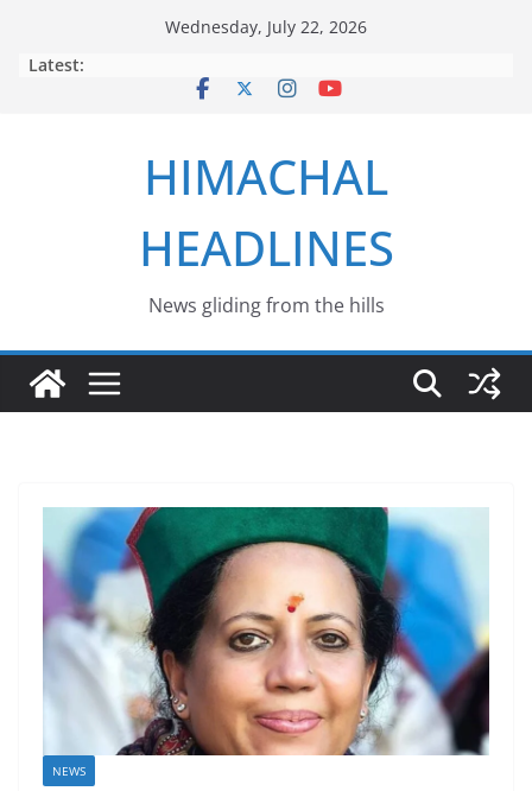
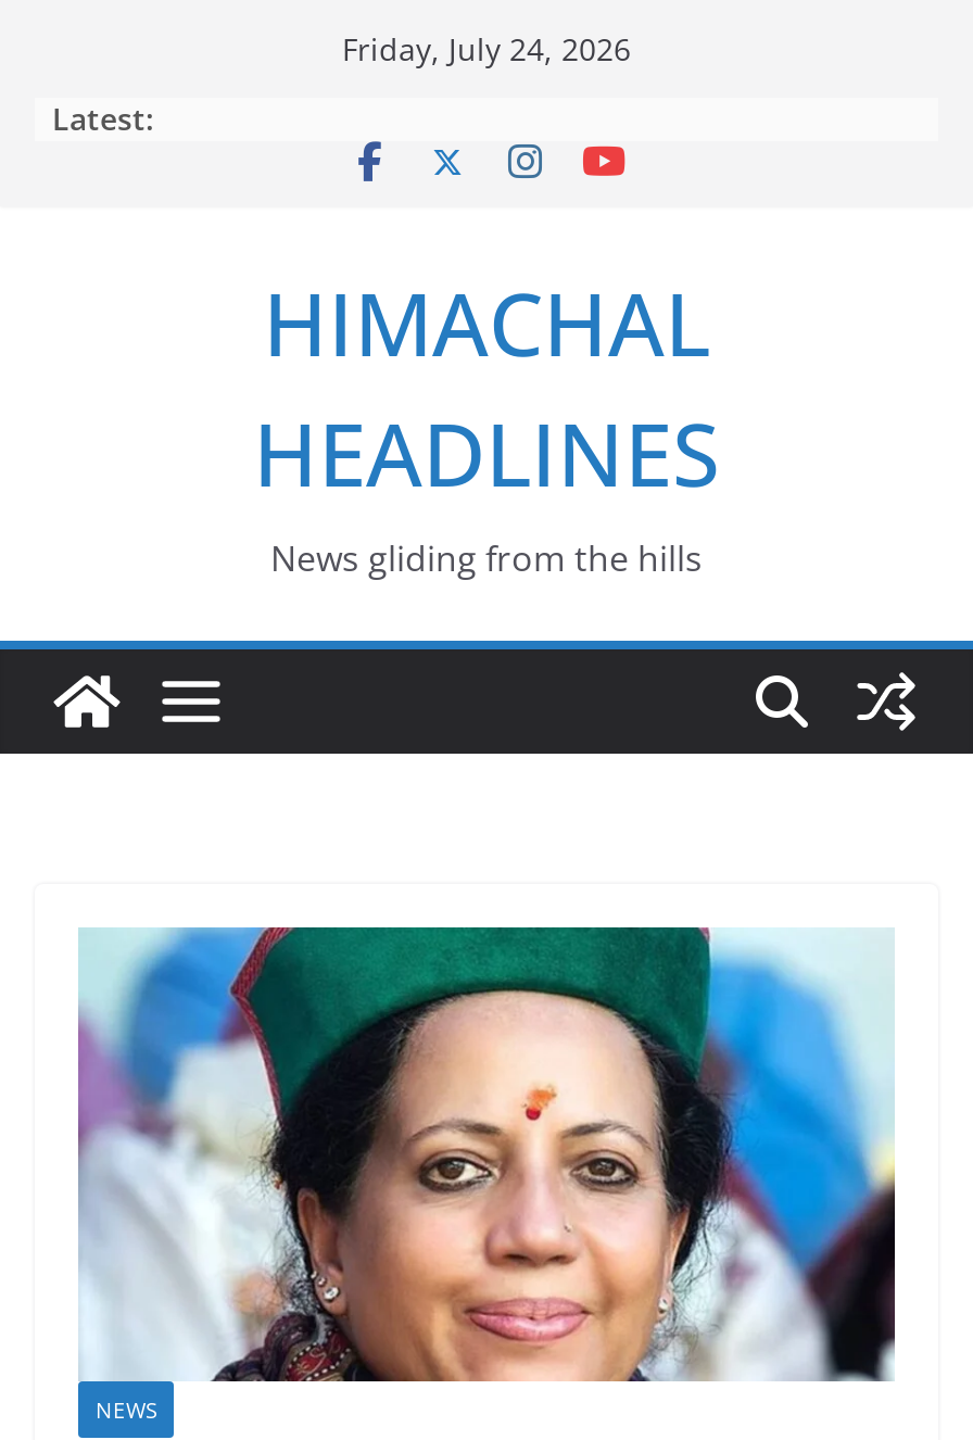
- Wednesday, July 22, 2026
+ Friday, July 24, 2026
